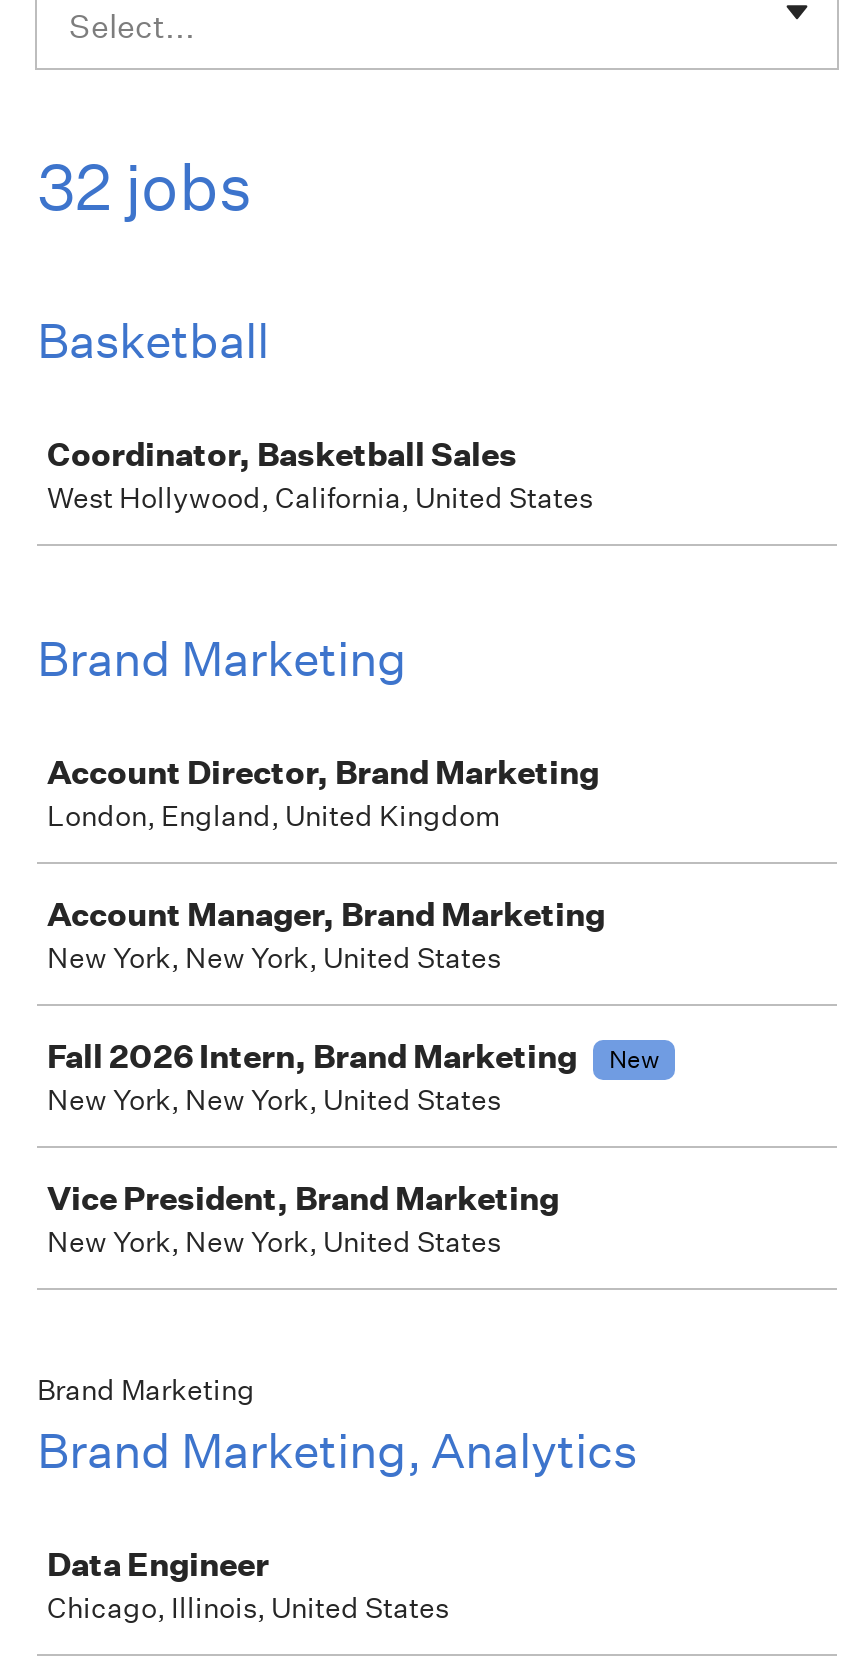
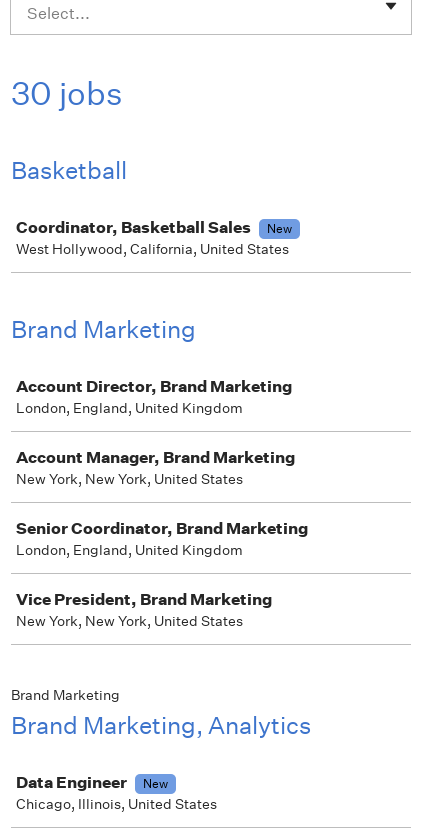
- 32 jobs
+ 30 jobs

+ New

- Fall 2026 Intern, Brand Marketing
- New
- New York, New York, United States
+ Senior Coordinator, Brand Marketing
+ London, England, United Kingdom

+ New
